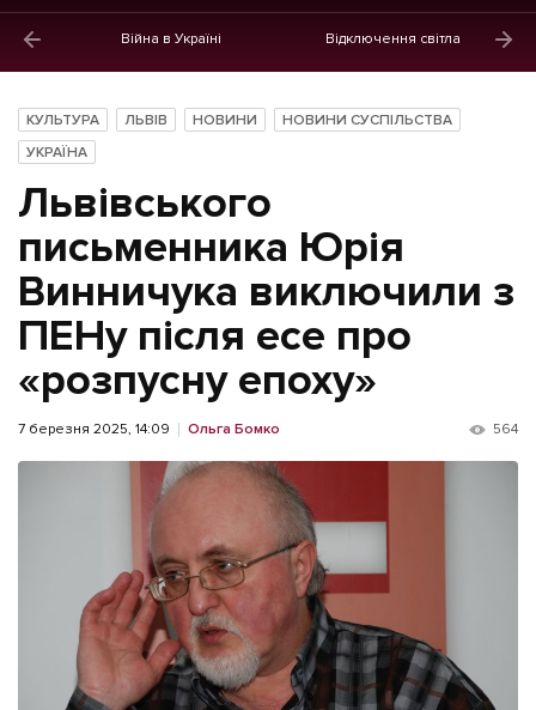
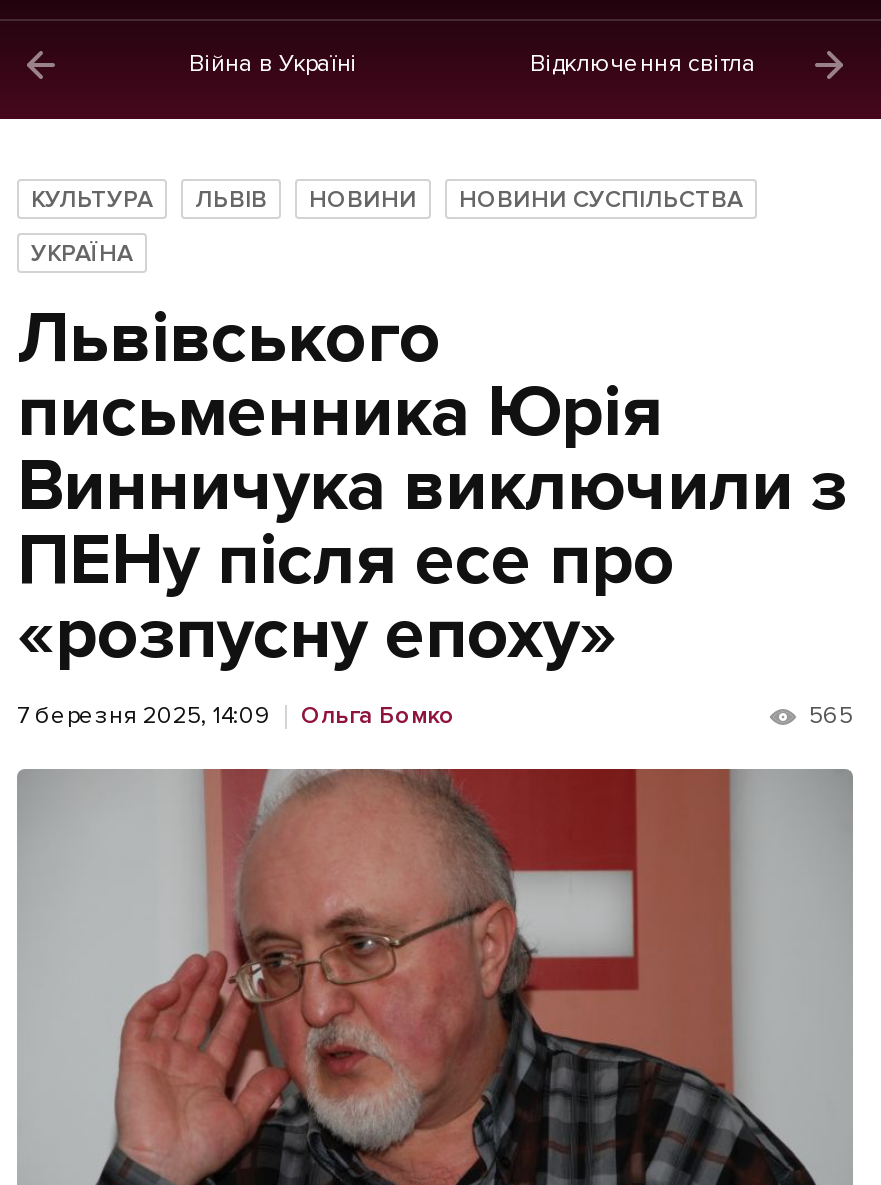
- 564
+ 565
